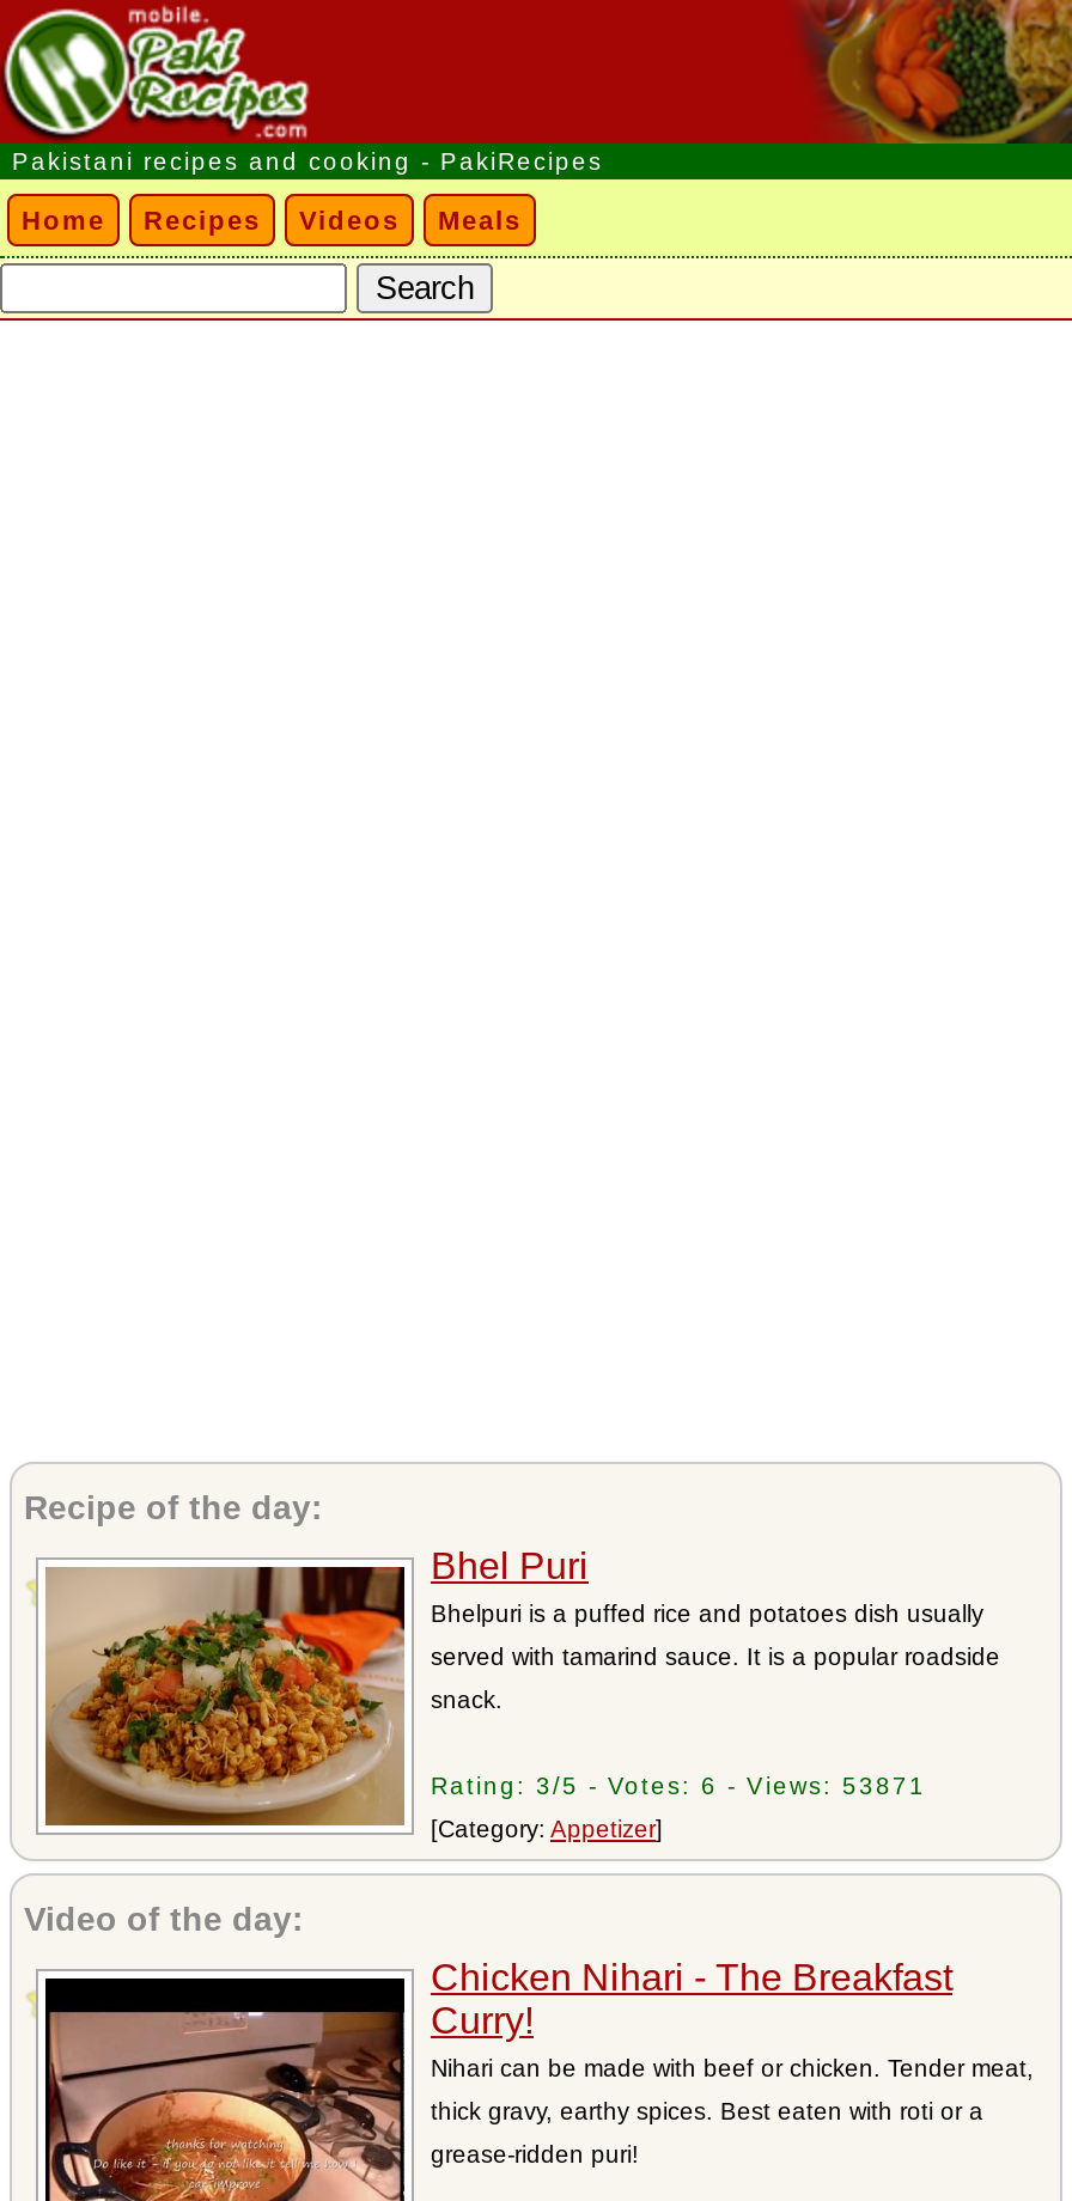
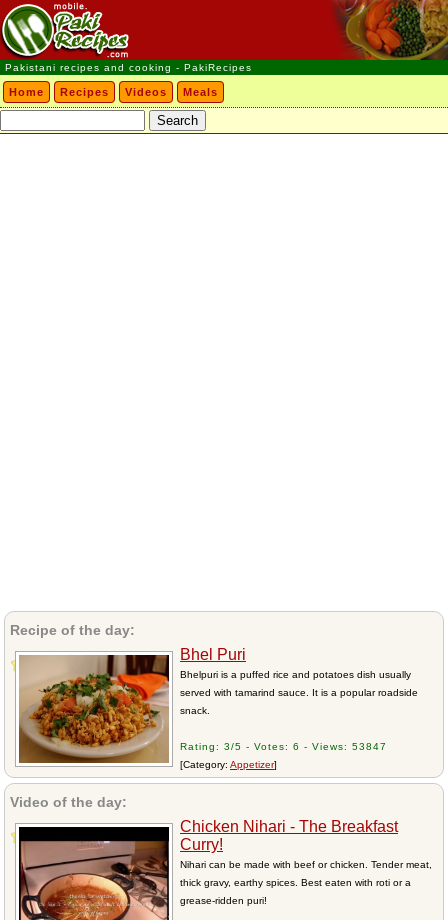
- Rating: 3/5 - Votes: 6 - Views: 53871
+ Rating: 3/5 - Votes: 6 - Views: 53847
